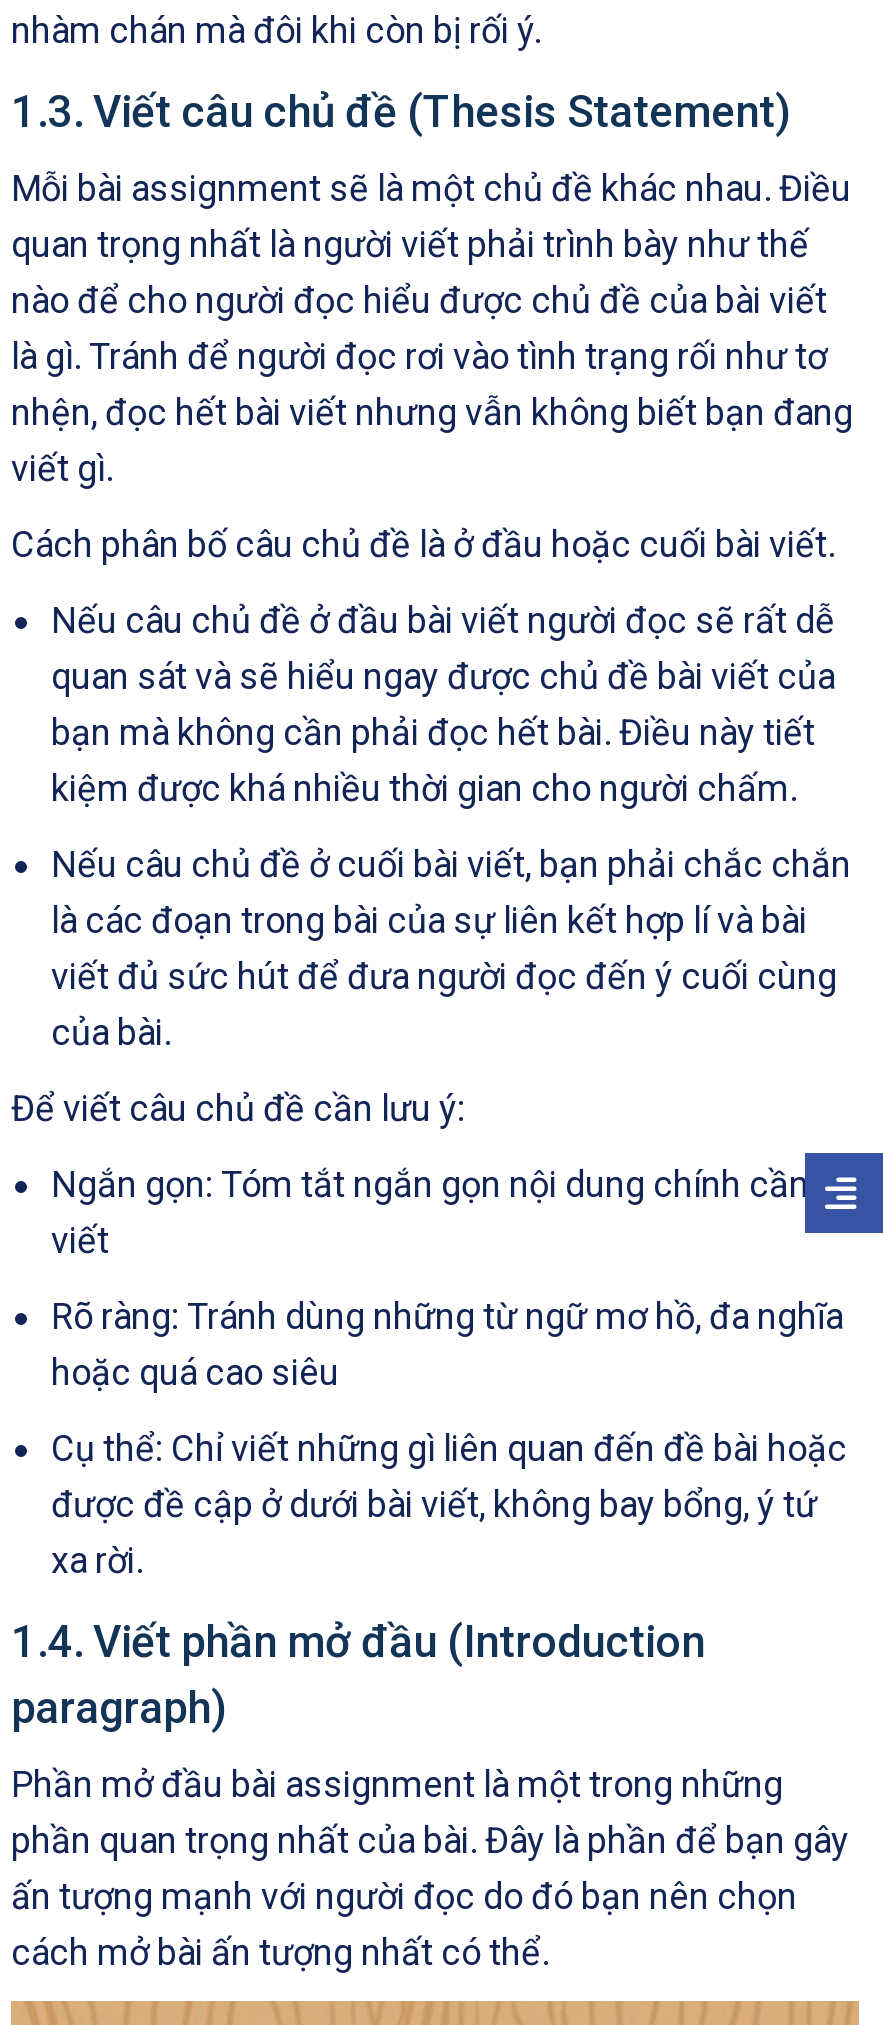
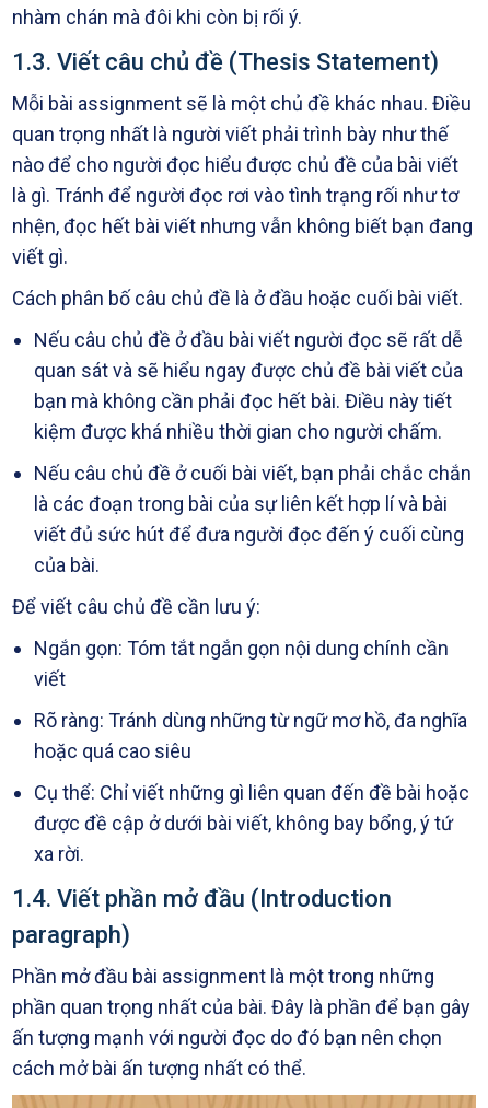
- [image]
